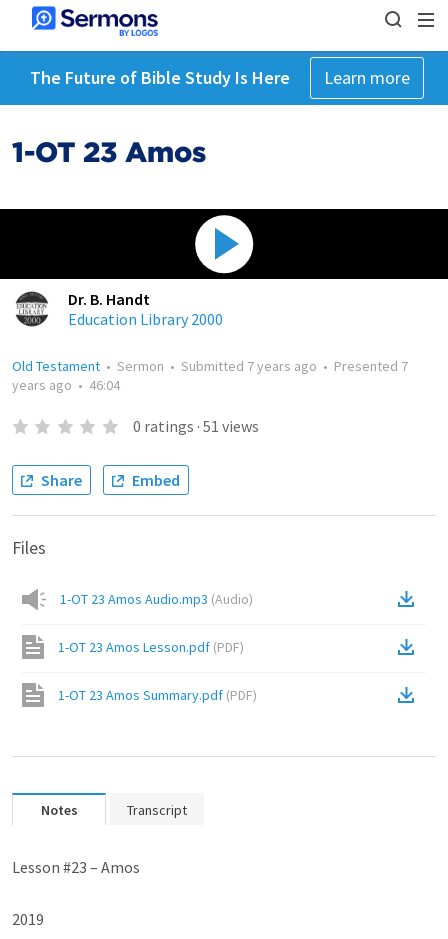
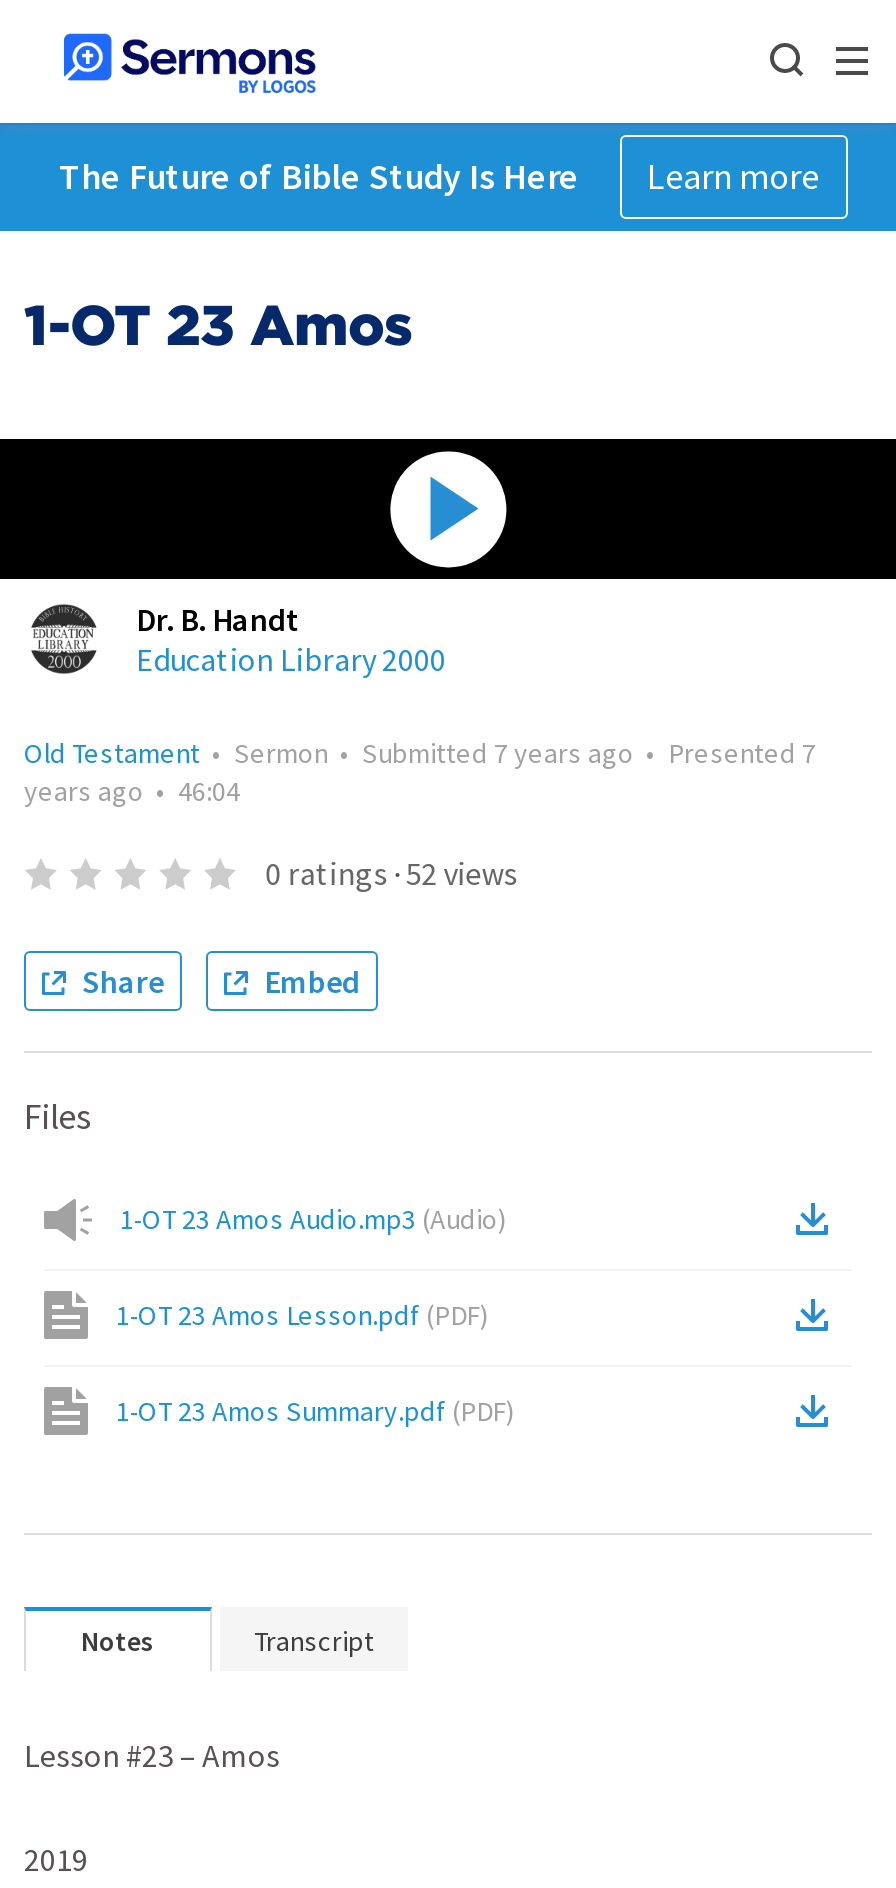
- 0 ratings · 51 views
+ 0 ratings · 52 views
